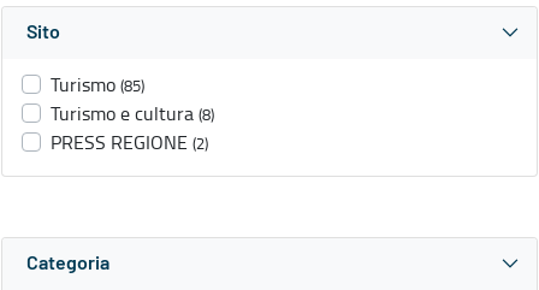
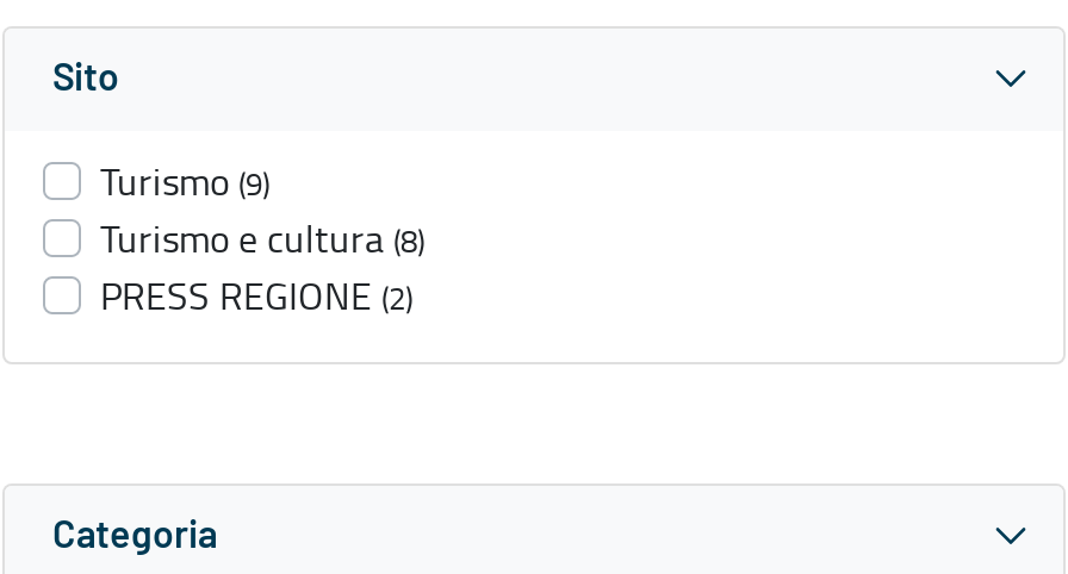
- Turismo (85)
+ Turismo (9)
